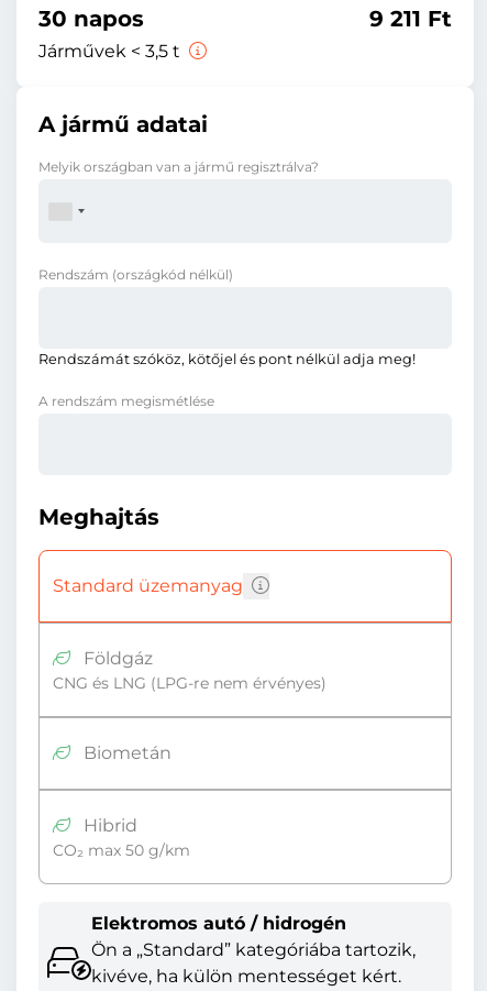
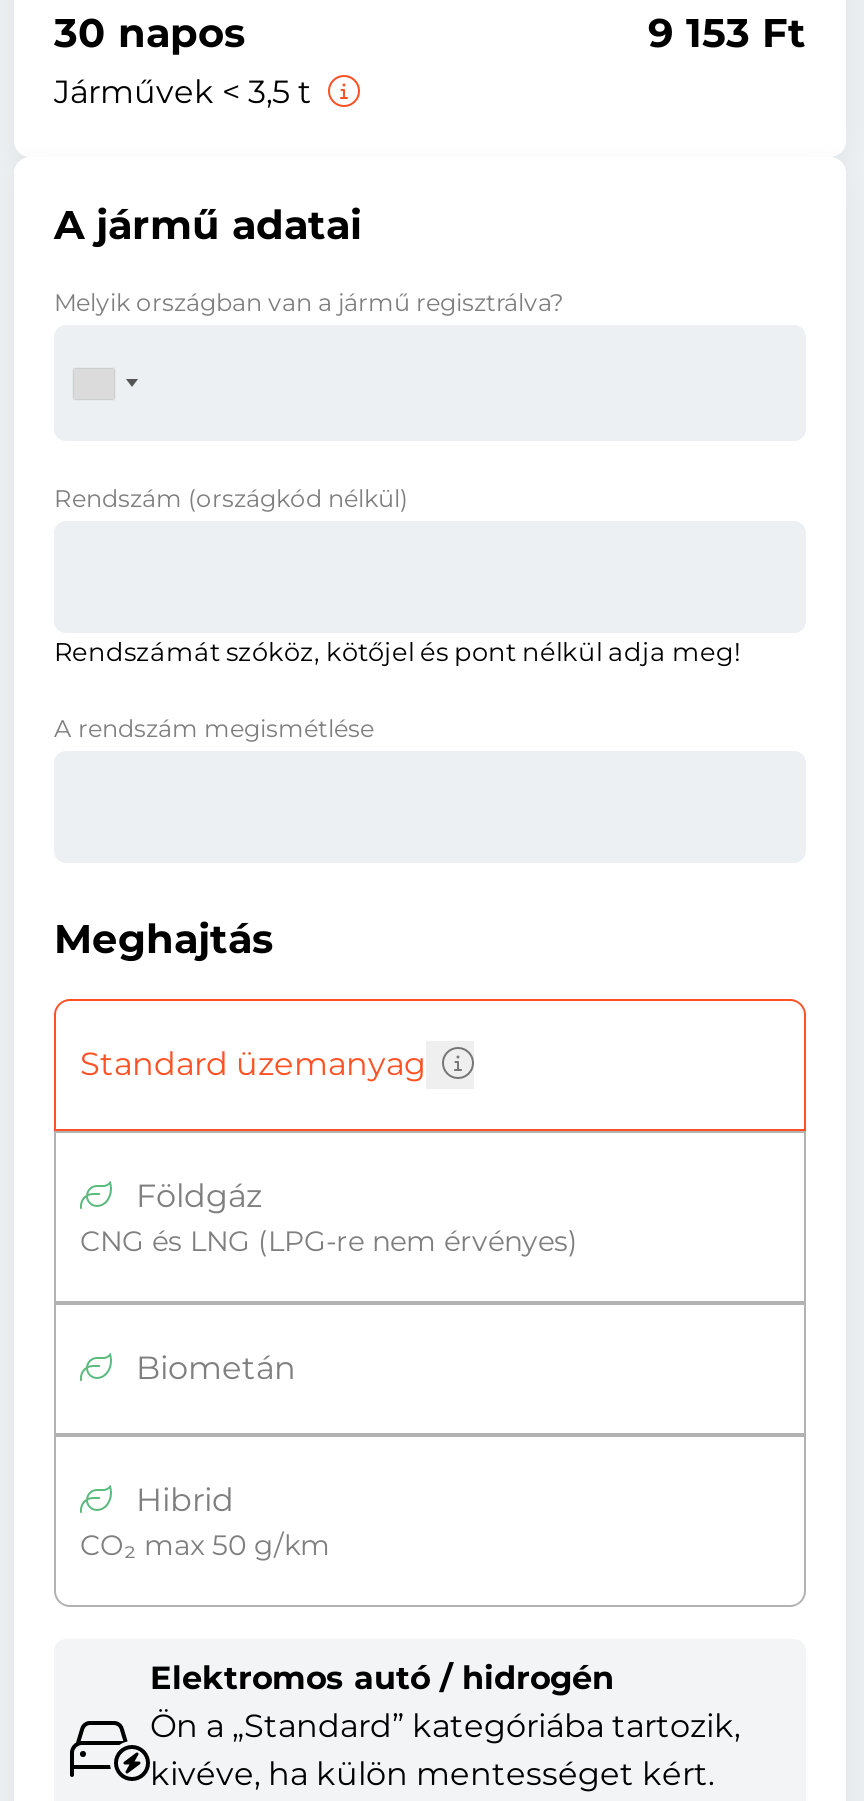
- 9 211 Ft
+ 9 153 Ft
